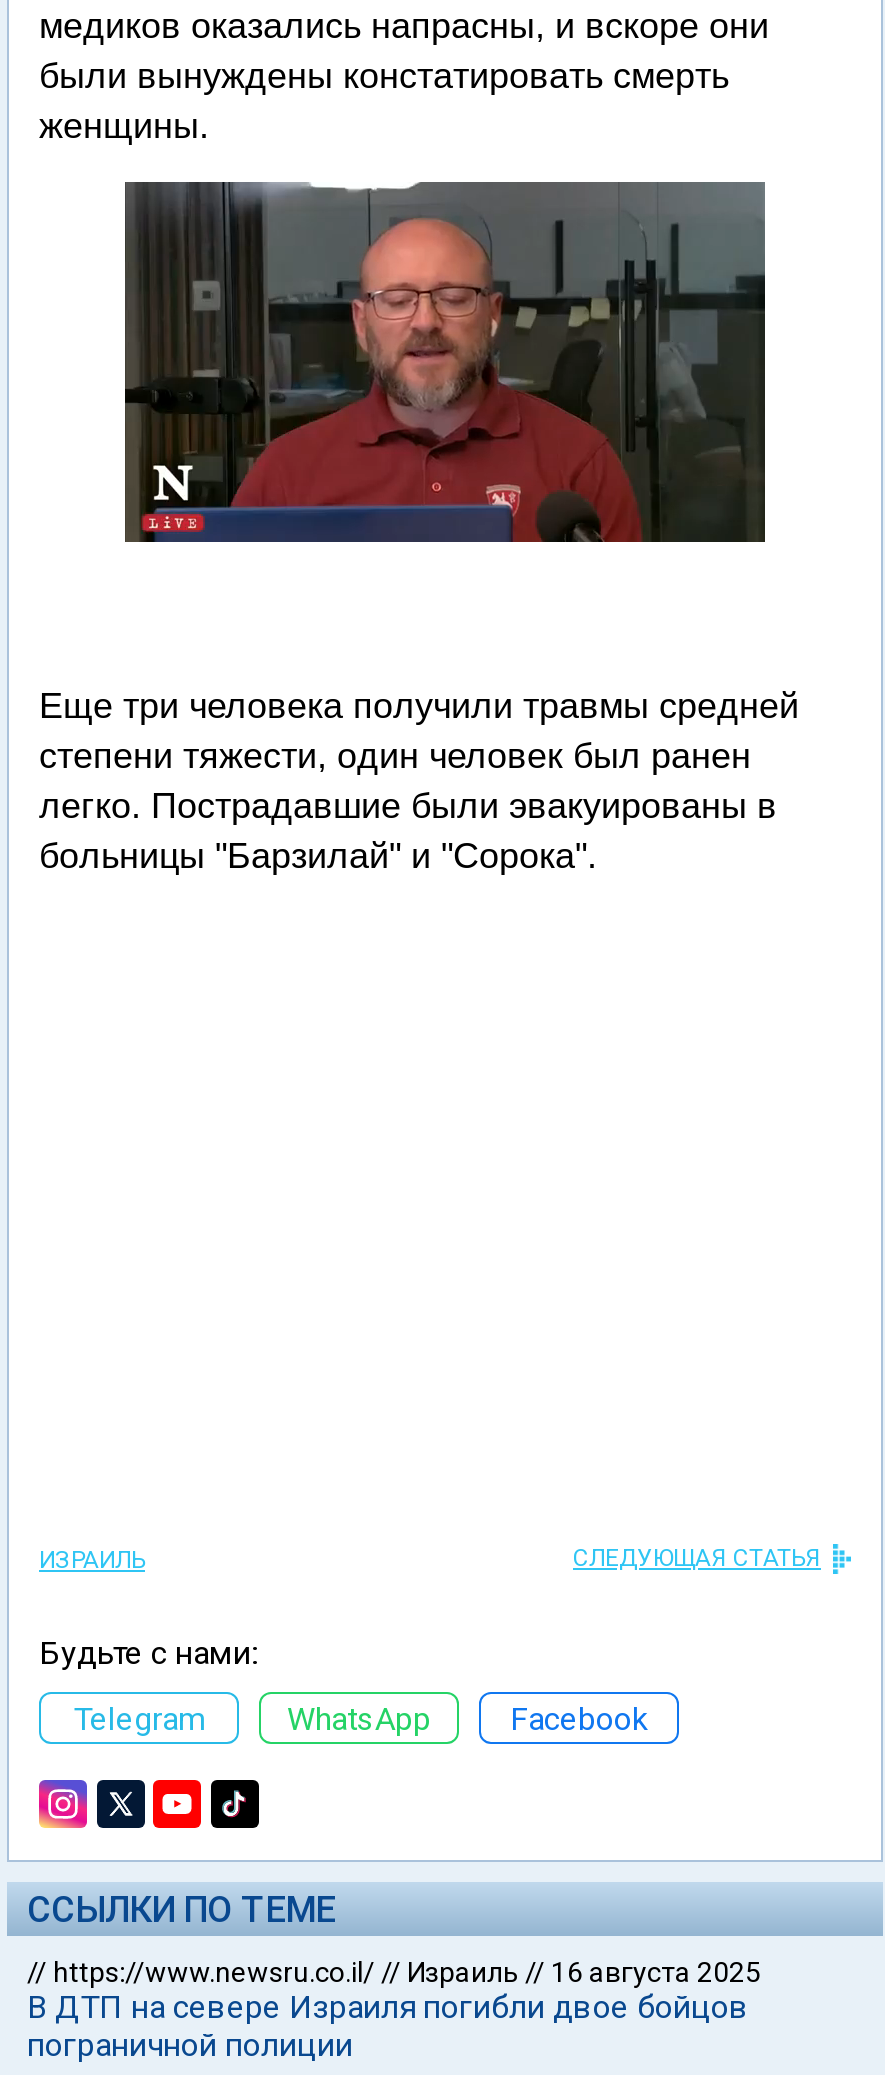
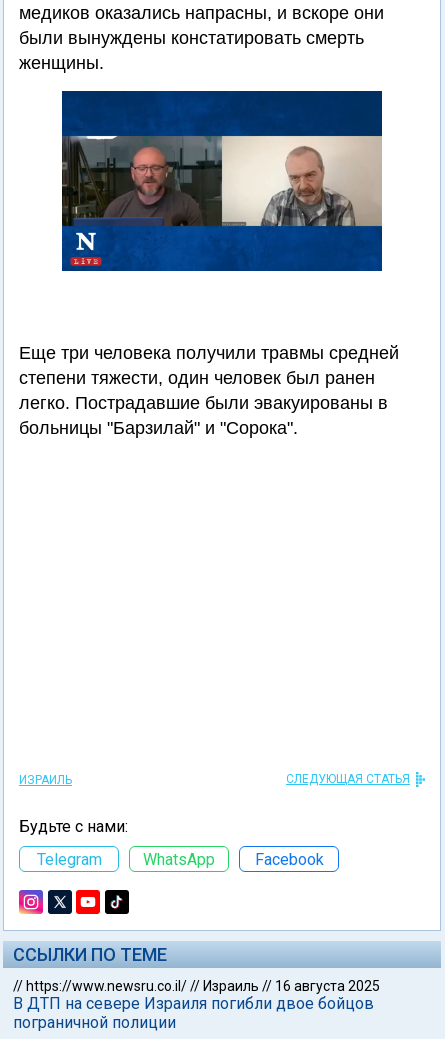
- [image]
+ [image]
